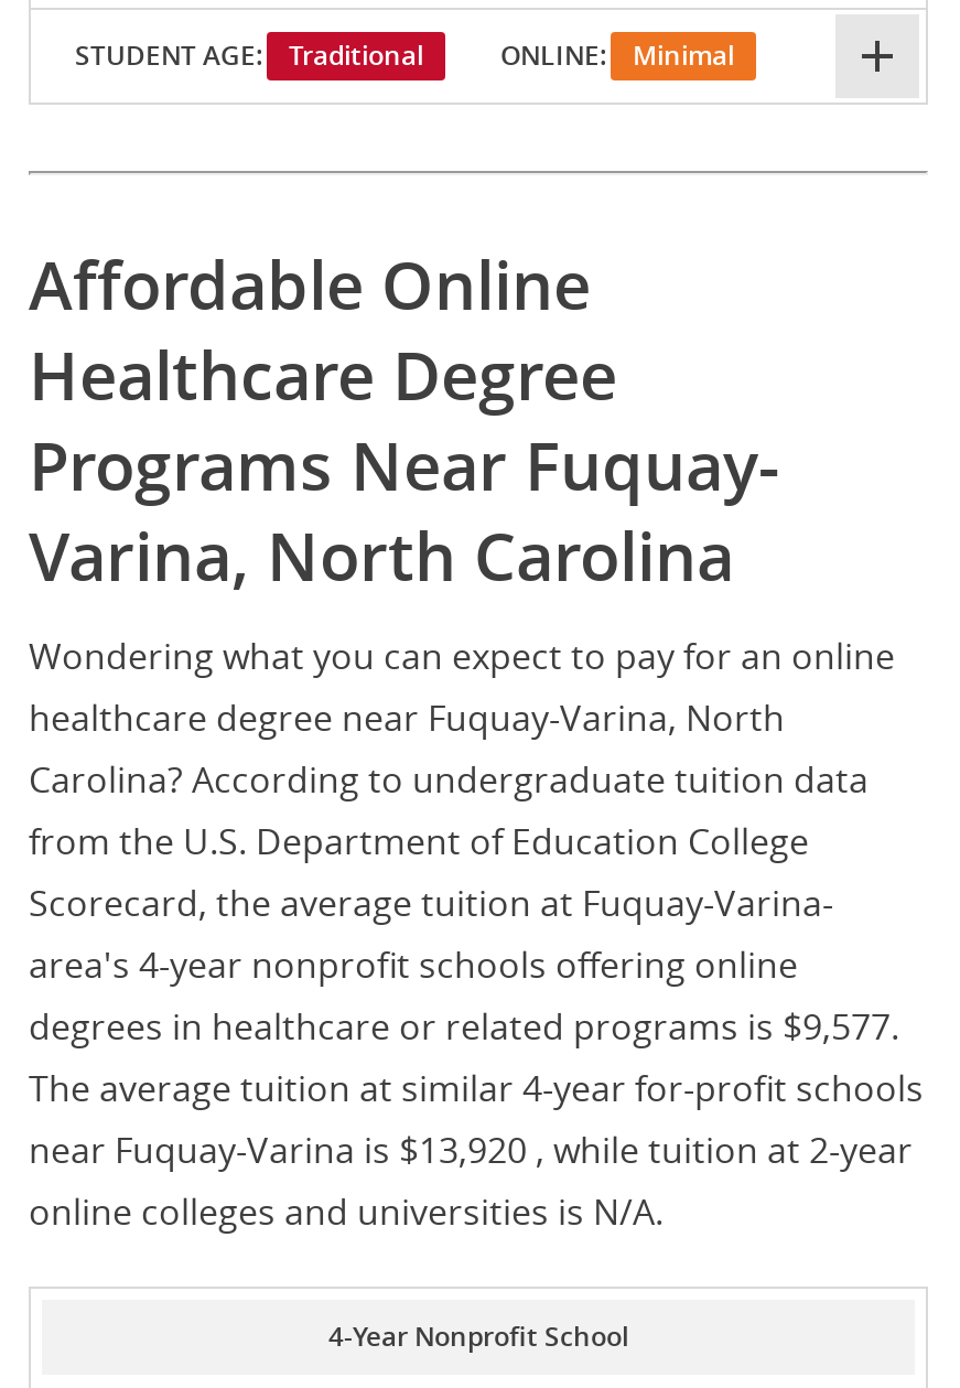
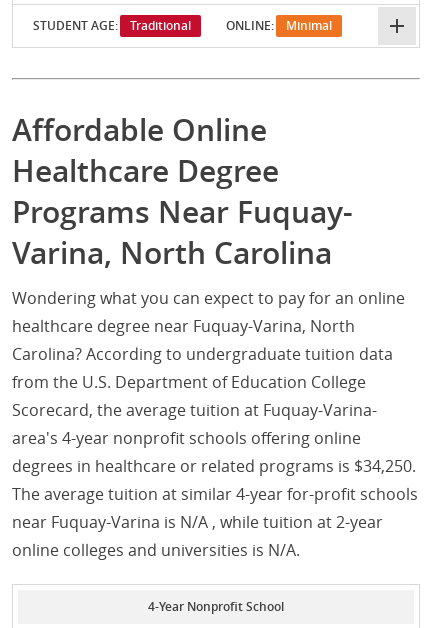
- degrees in healthcare or related programs is $9,577.
+ degrees in healthcare or related programs is $34,250.

- near Fuquay-Varina is $13,920 , while tuition at 2-year
+ near Fuquay-Varina is N/A , while tuition at 2-year
